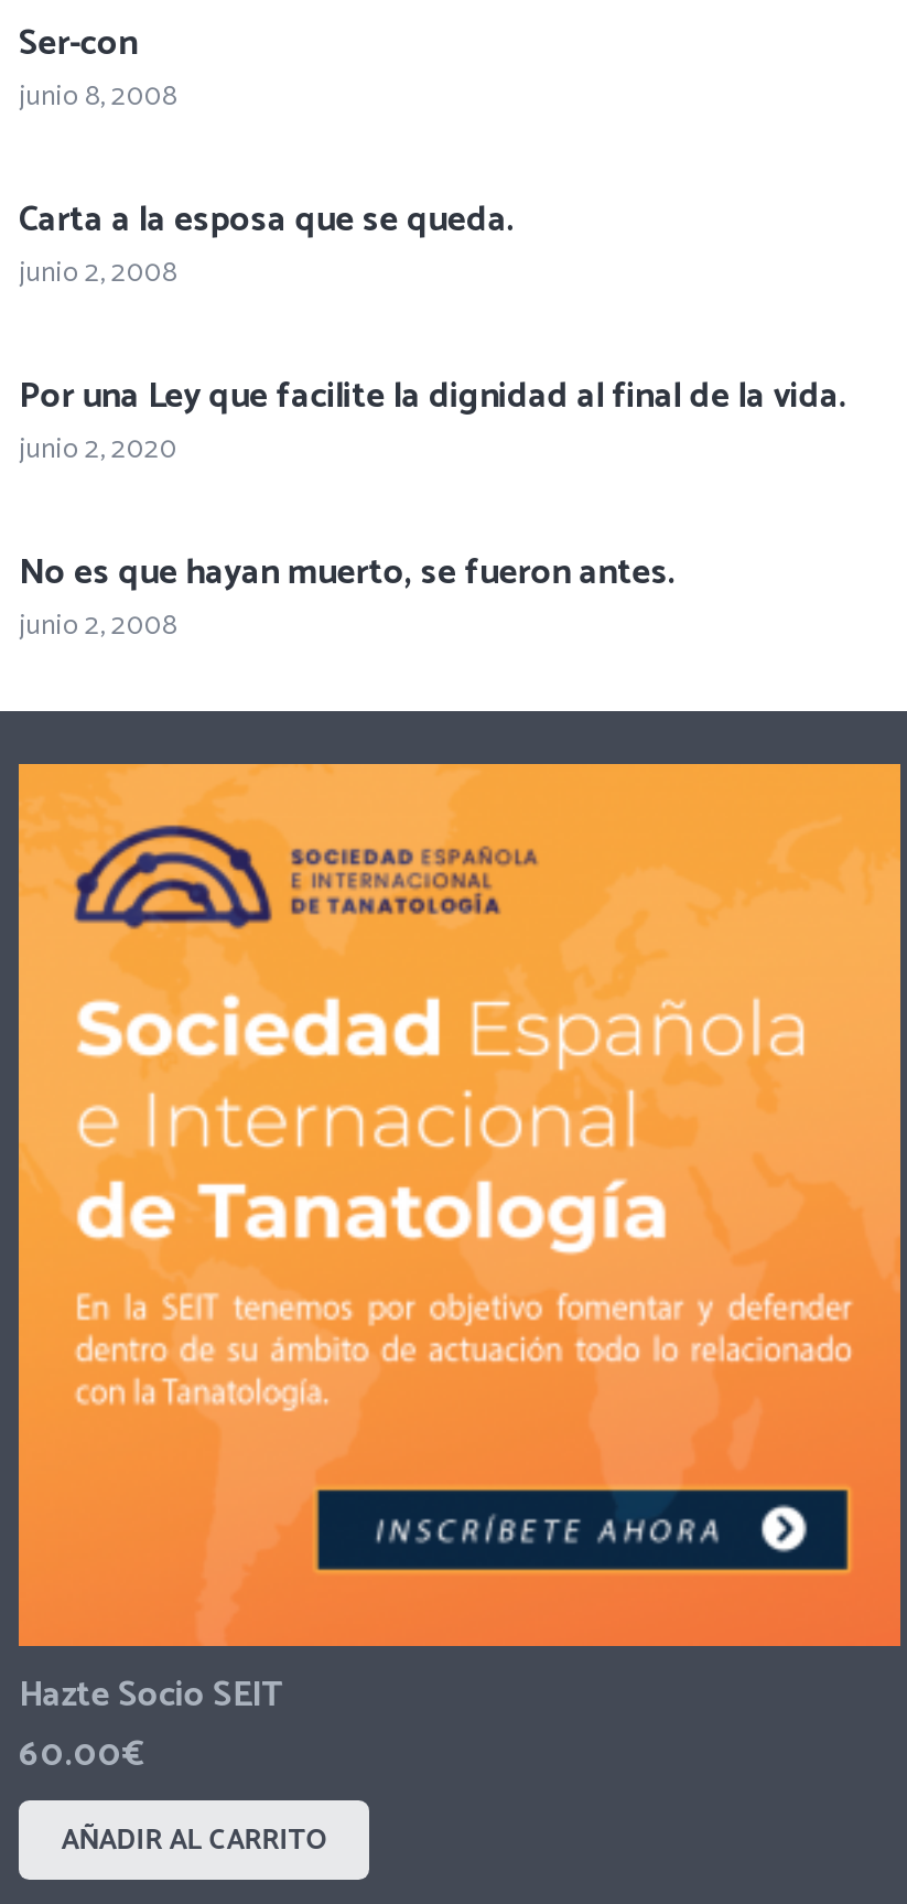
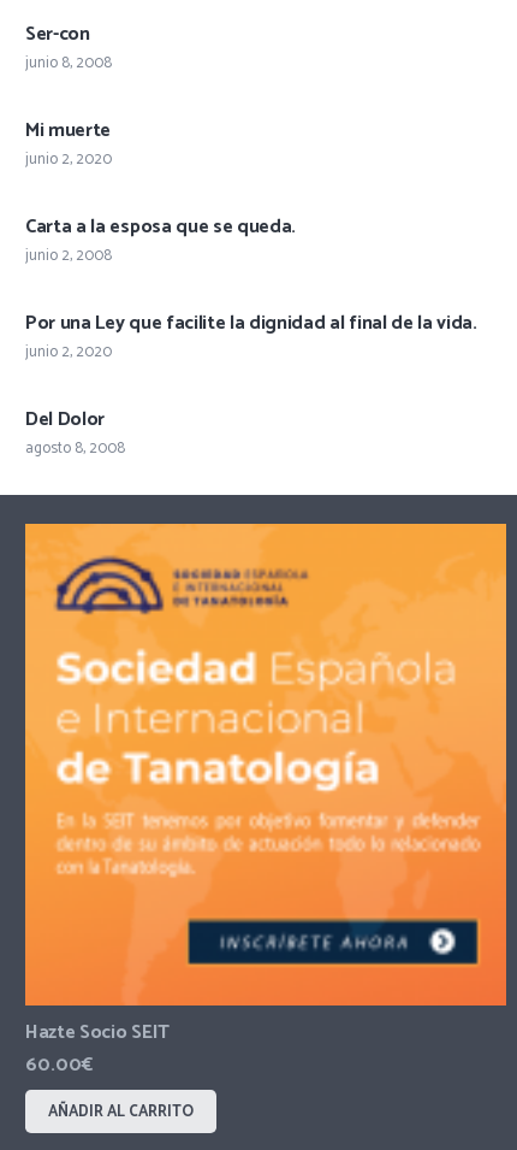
+ Mi muerte
+ junio 2, 2020

- No es que hayan muerto, se fueron antes.
- junio 2, 2008
+ Del Dolor
+ agosto 8, 2008
